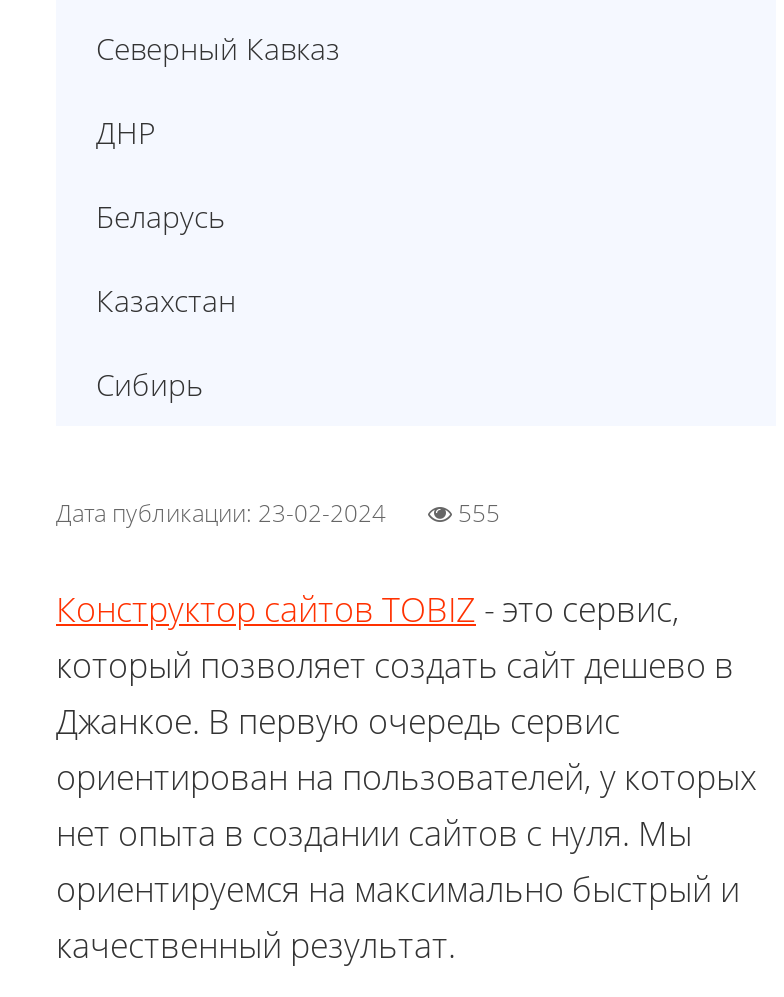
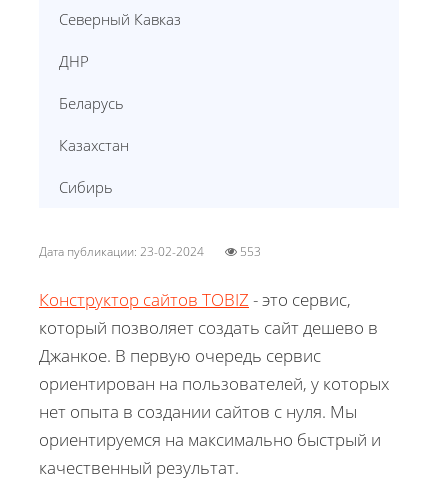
- Дата публикации: 23-02-2024 555
+ Дата публикации: 23-02-2024 553
